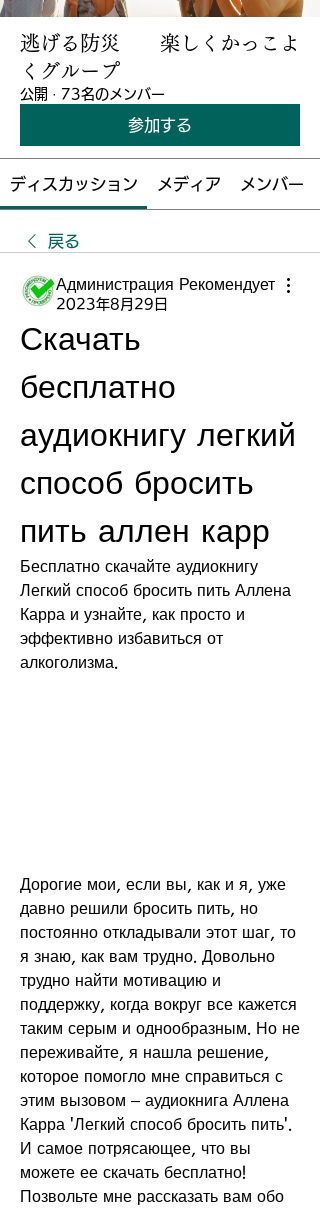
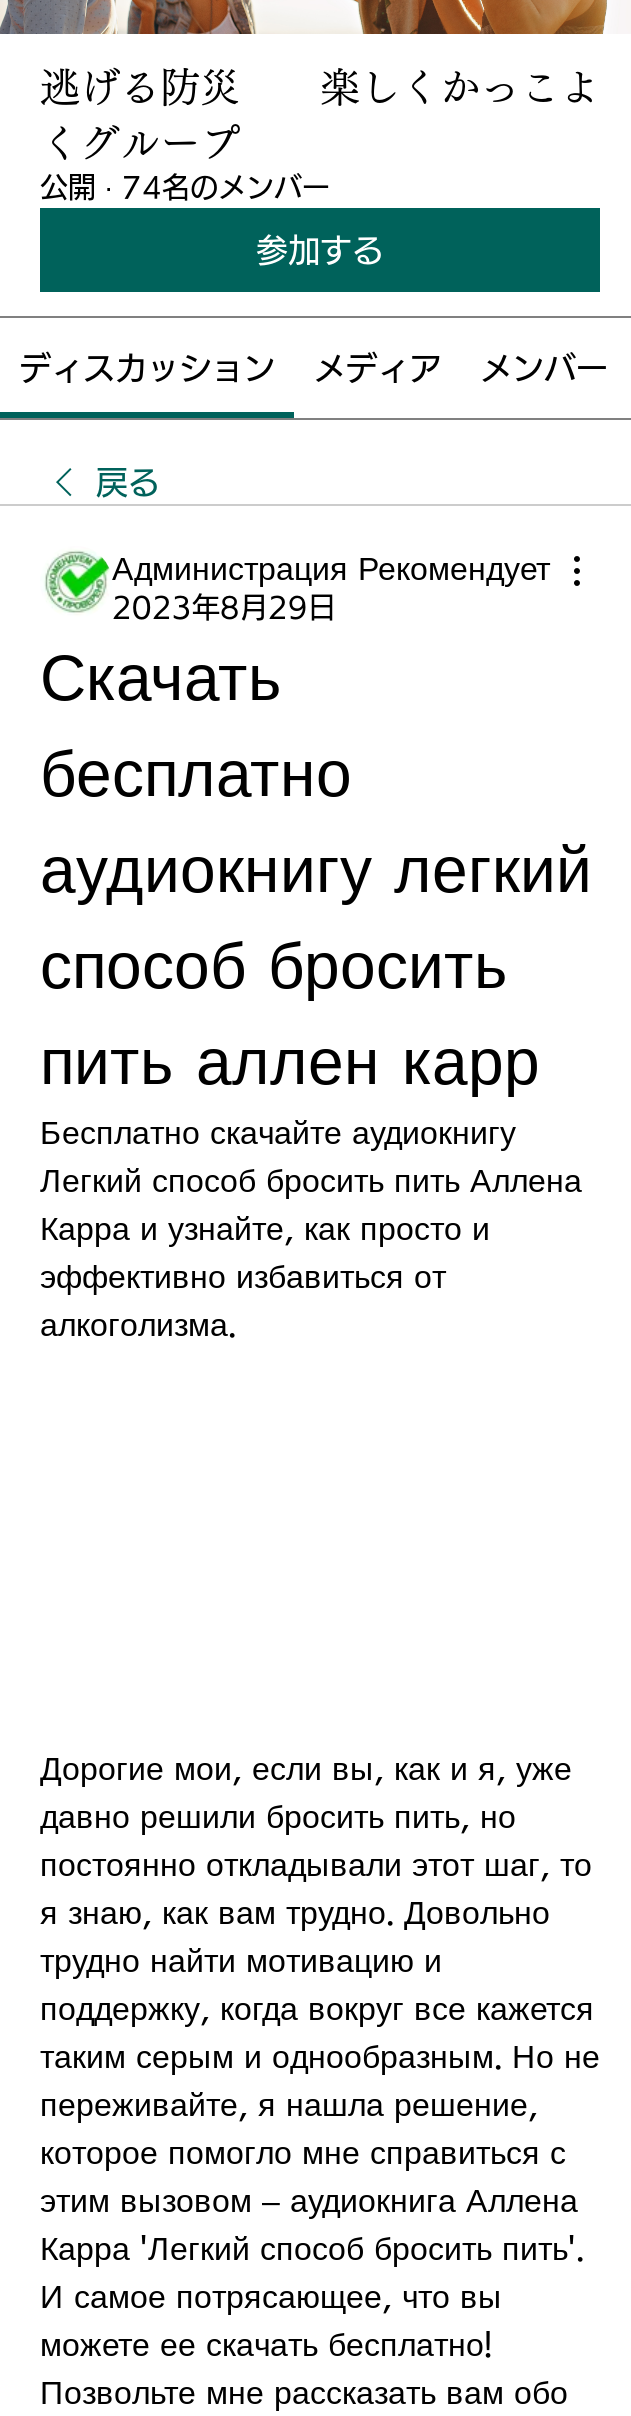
- 公開 · 73名のメンバー
+ 公開 · 74名のメンバー
